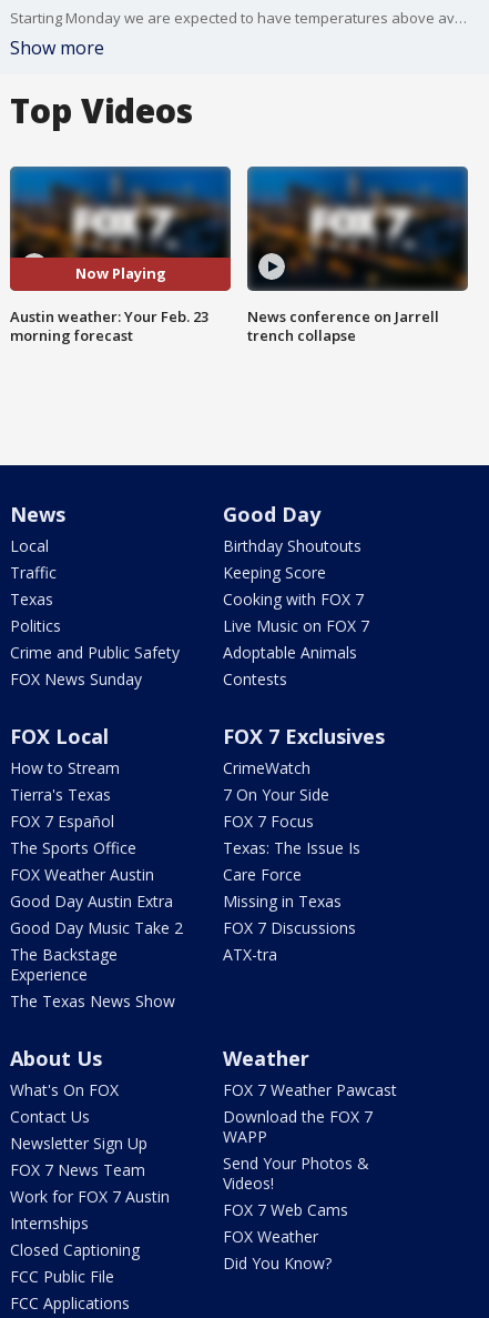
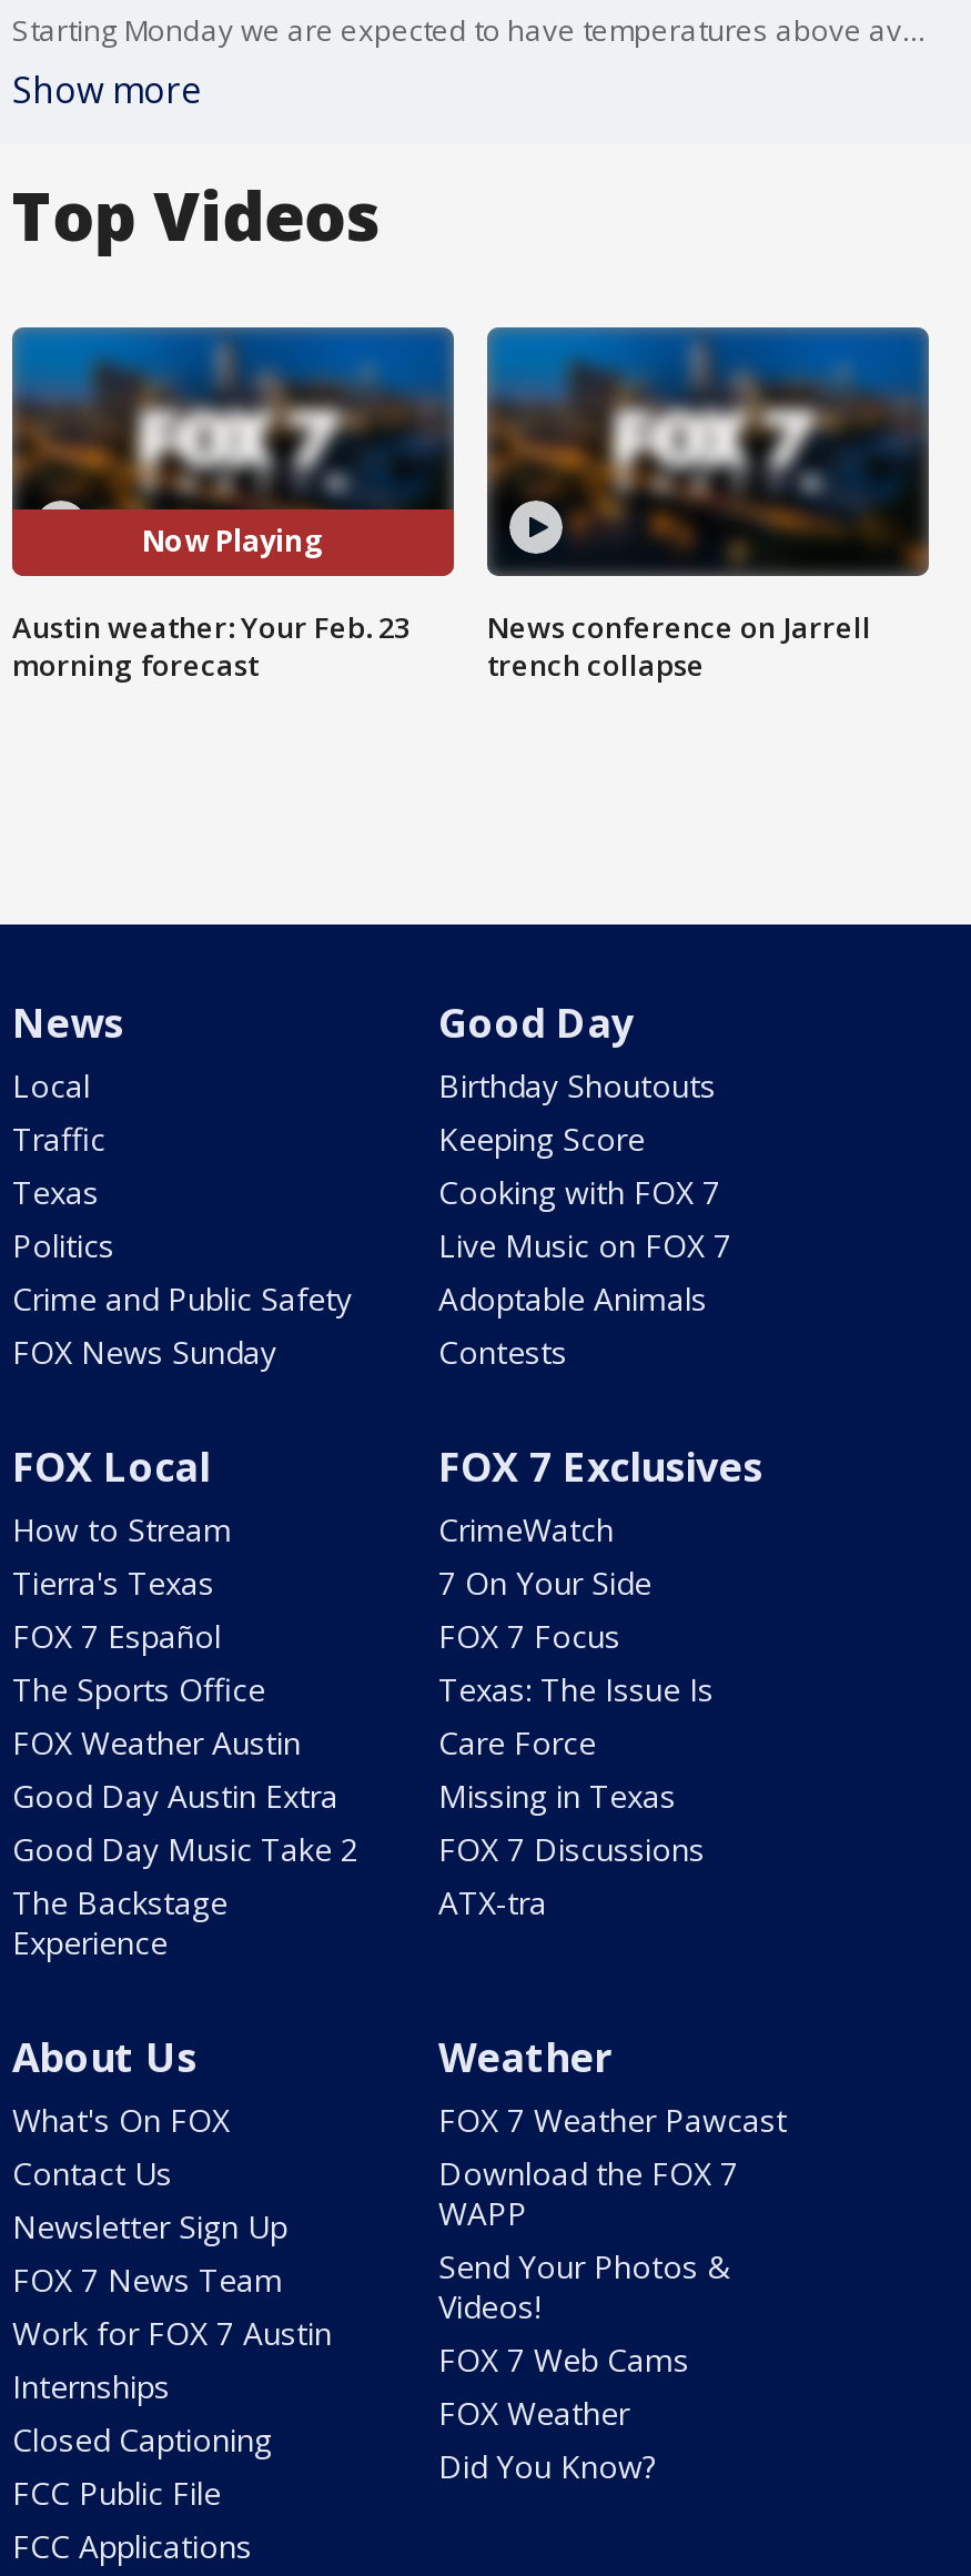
- The Texas News Show
